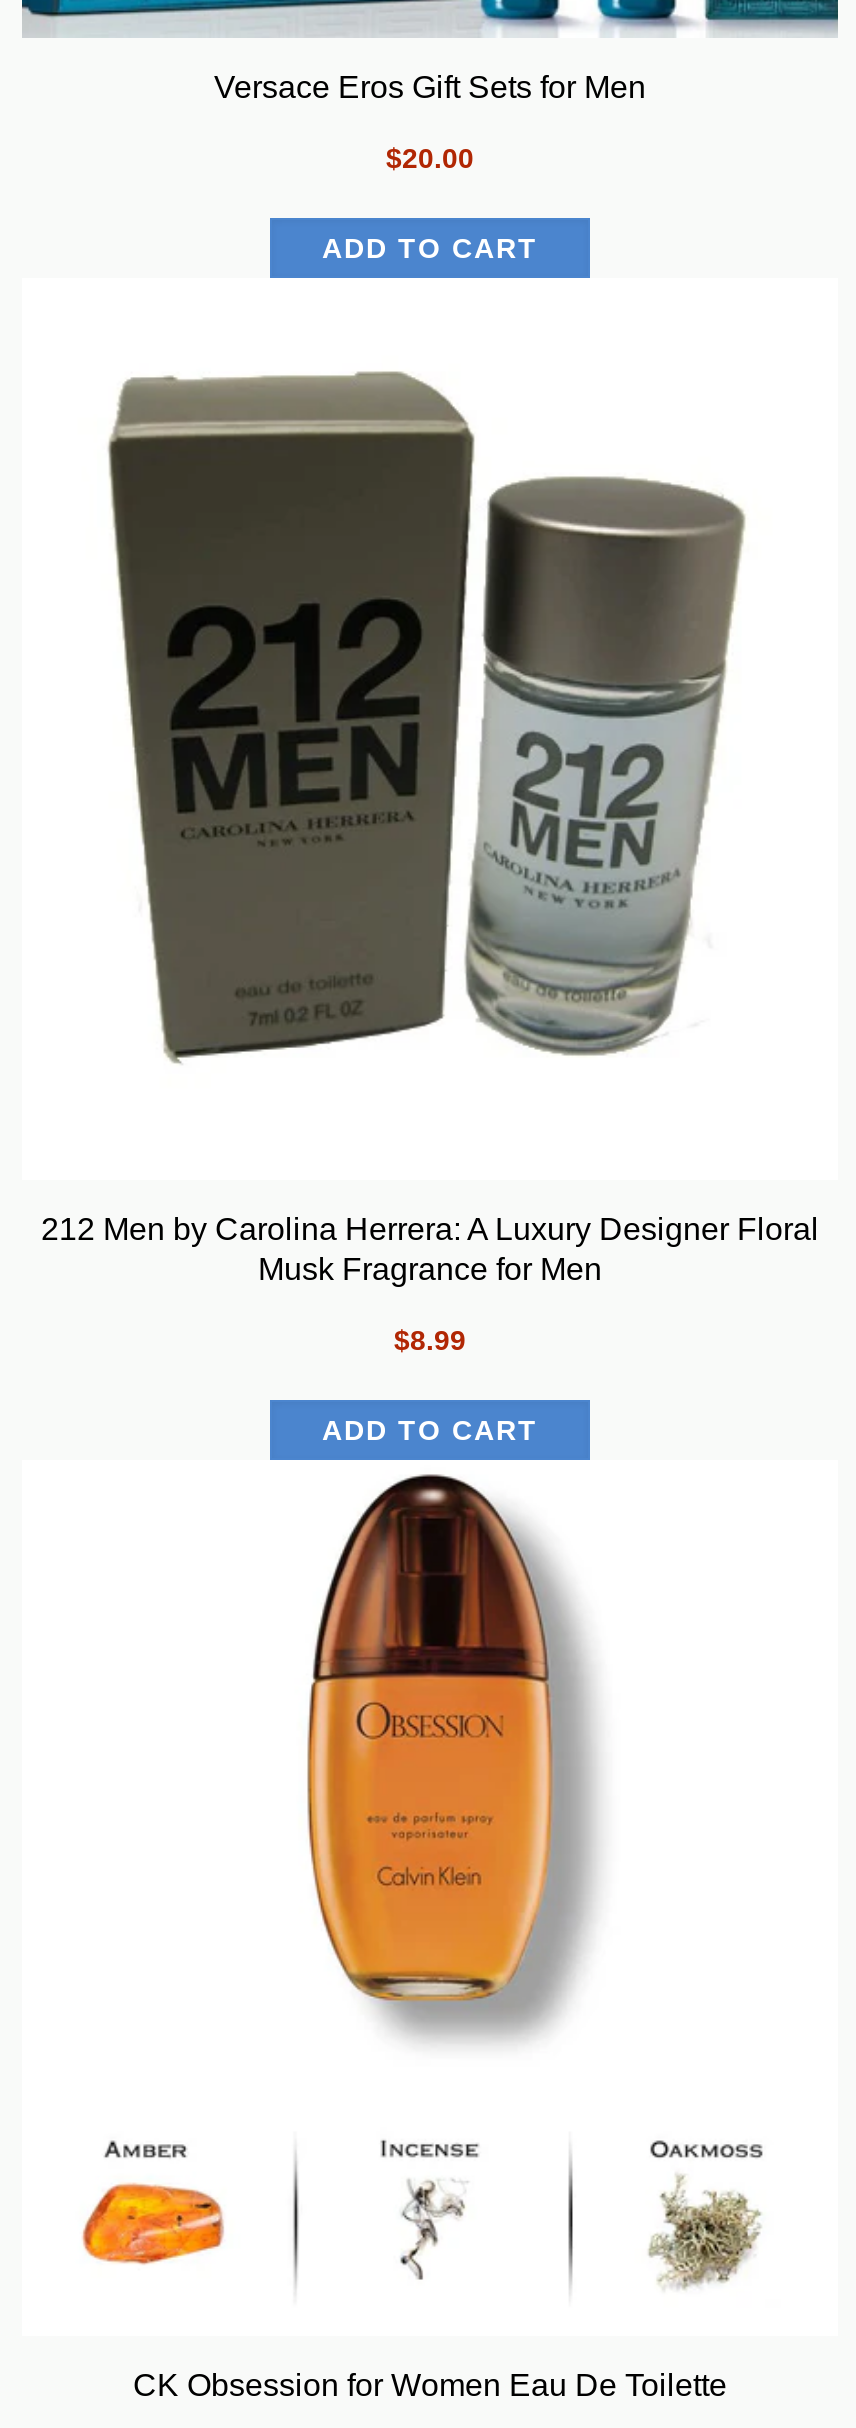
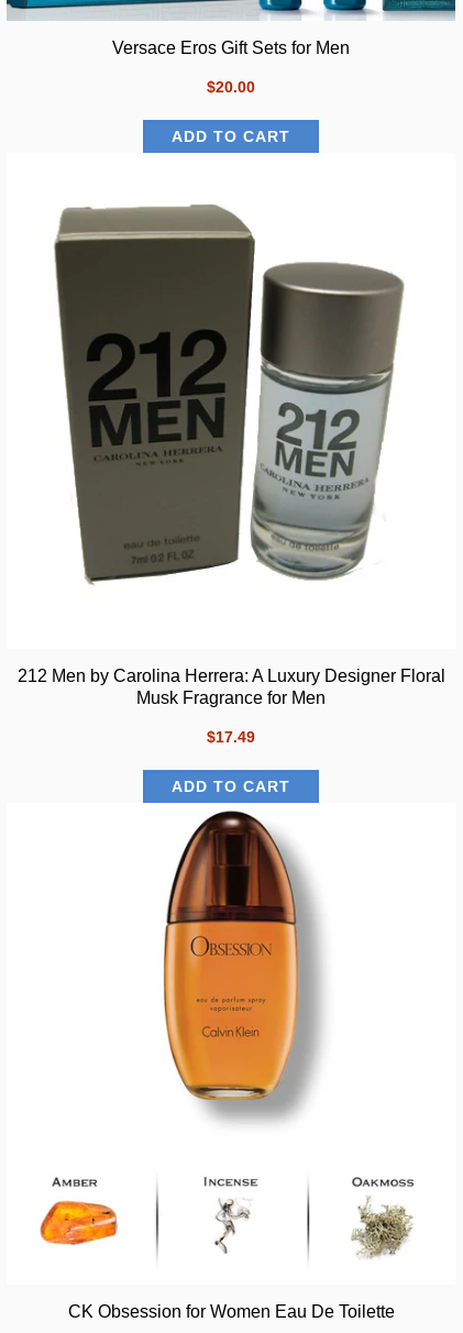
- $8.99
+ $17.49
